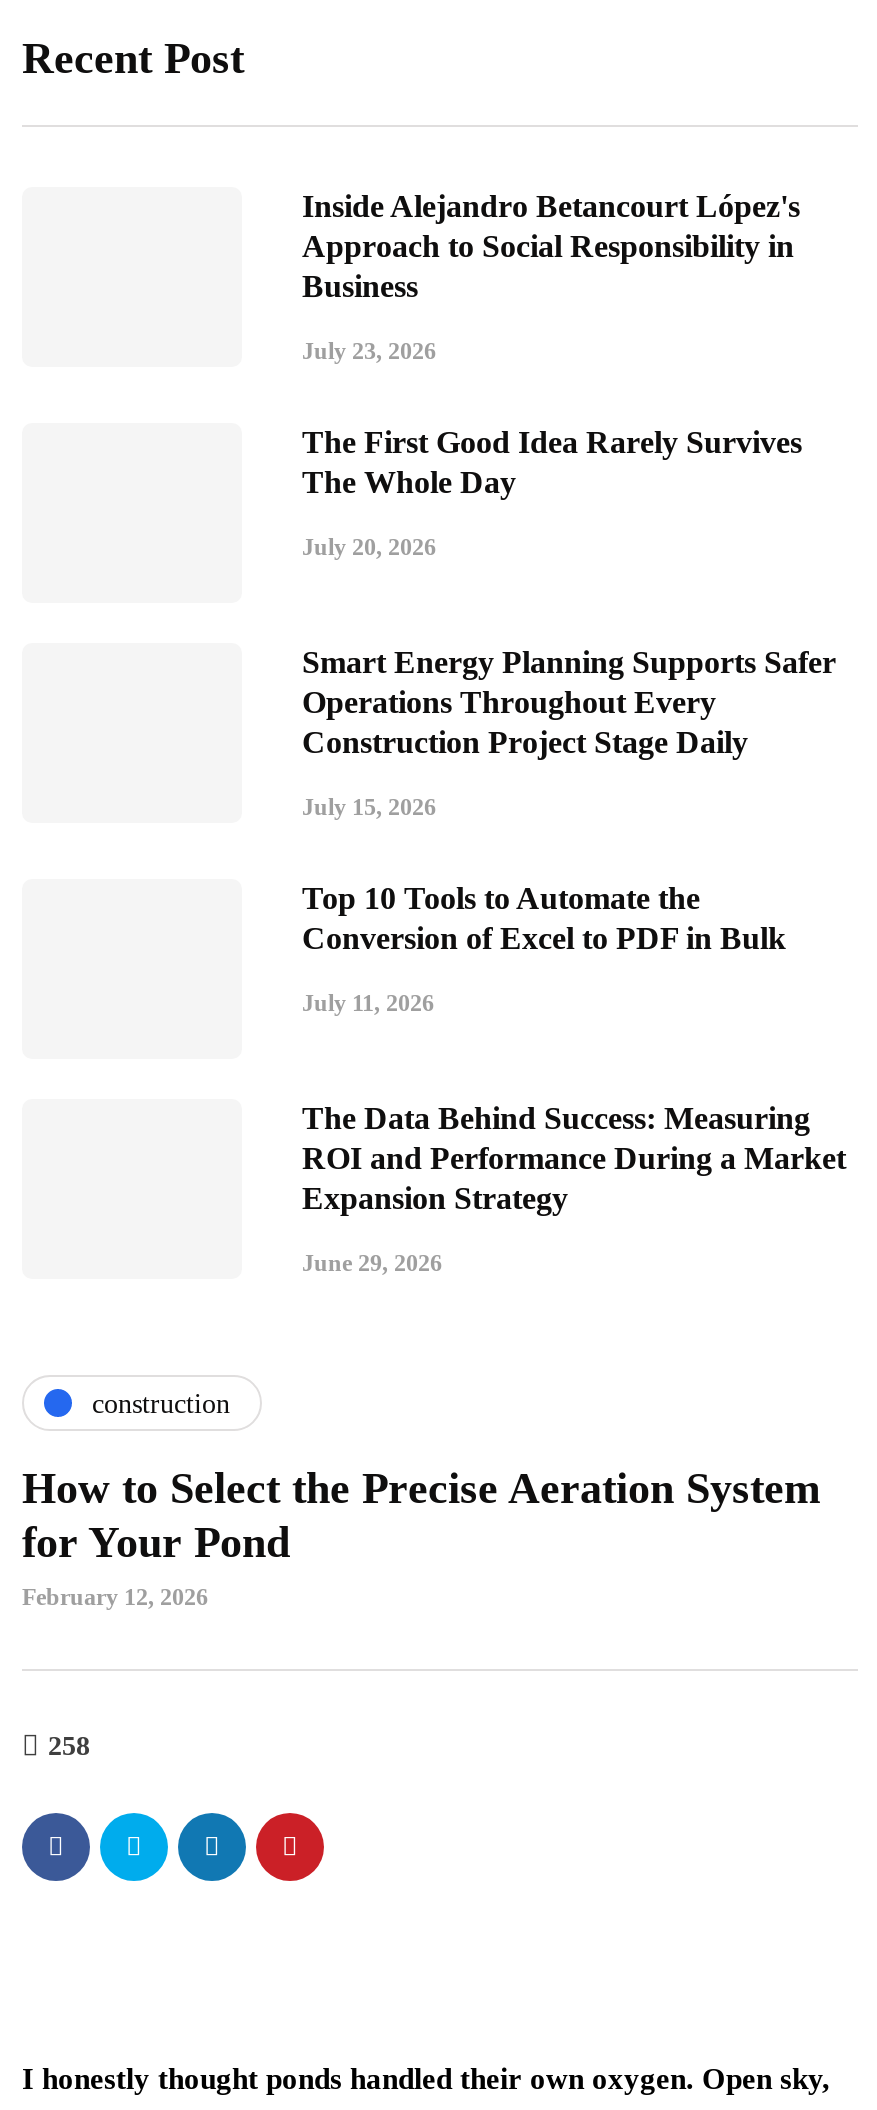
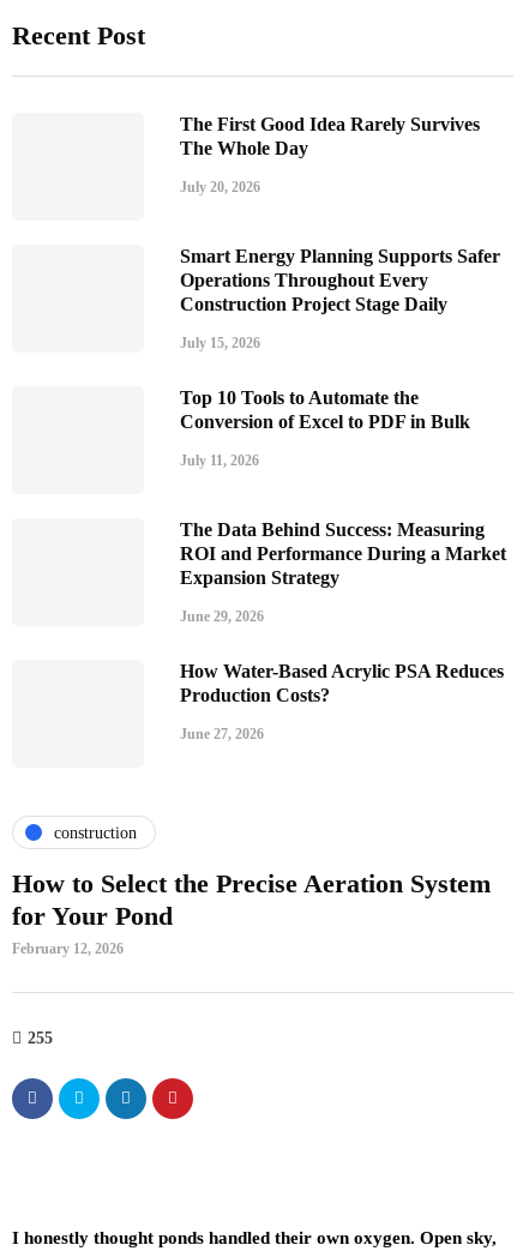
- Inside Alejandro Betancourt López's
- Approach to Social Responsibility in
- Business
- July 23, 2026

moved up: The First Good Idea Rarely Survives | The Whole Day | July 20, 2026 | ... | Expansion Strategy | June 29, 2026

+ How Water-Based Acrylic PSA Reduces
+ Production Costs?
+ June 27, 2026

- 258
+ 255
